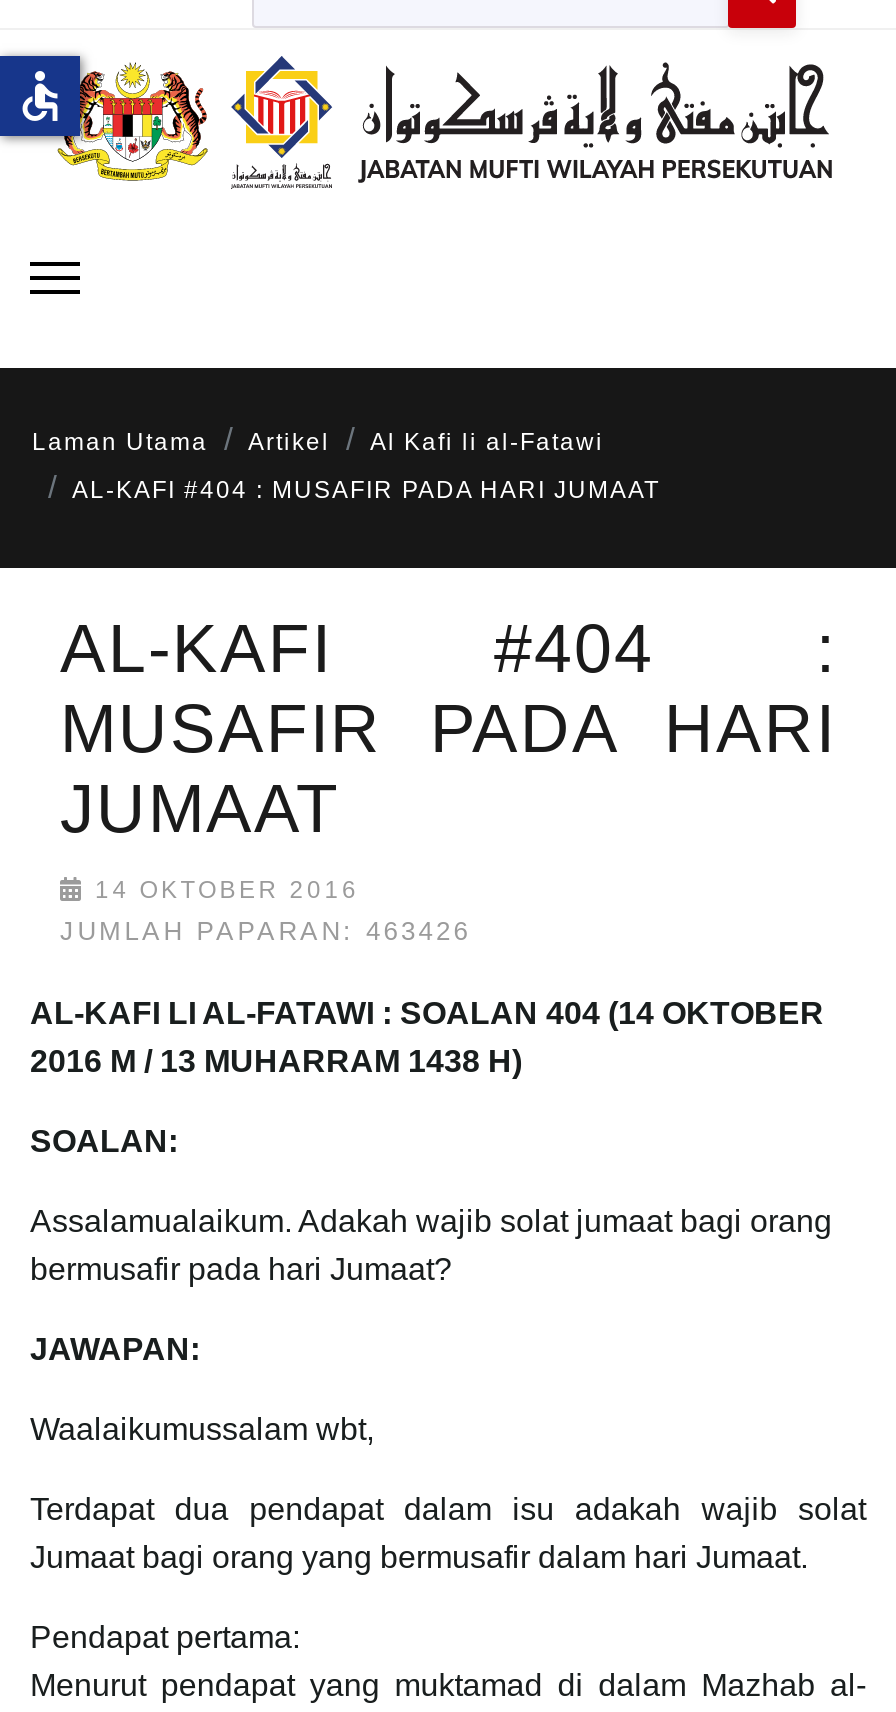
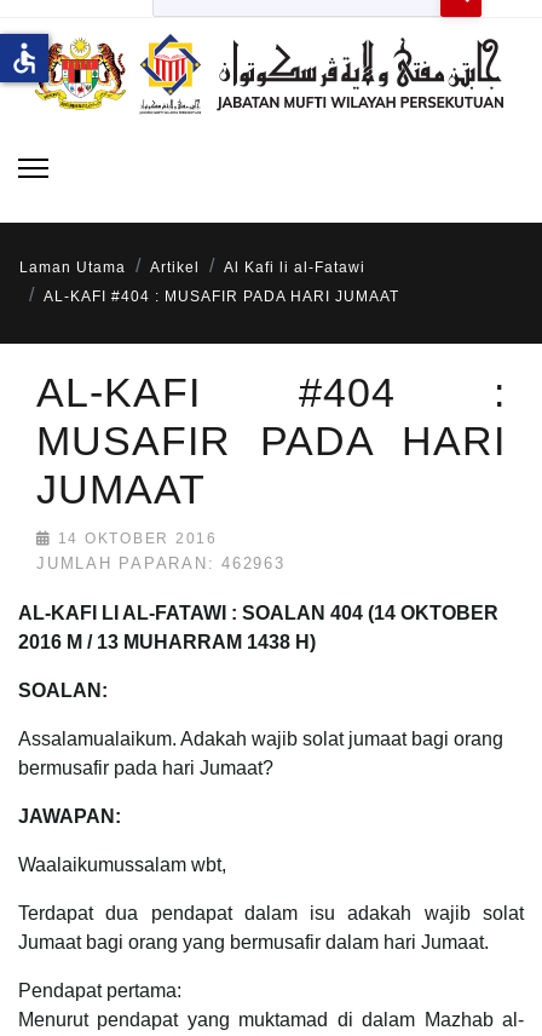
- JUMLAH PAPARAN: 463426
+ JUMLAH PAPARAN: 462963
